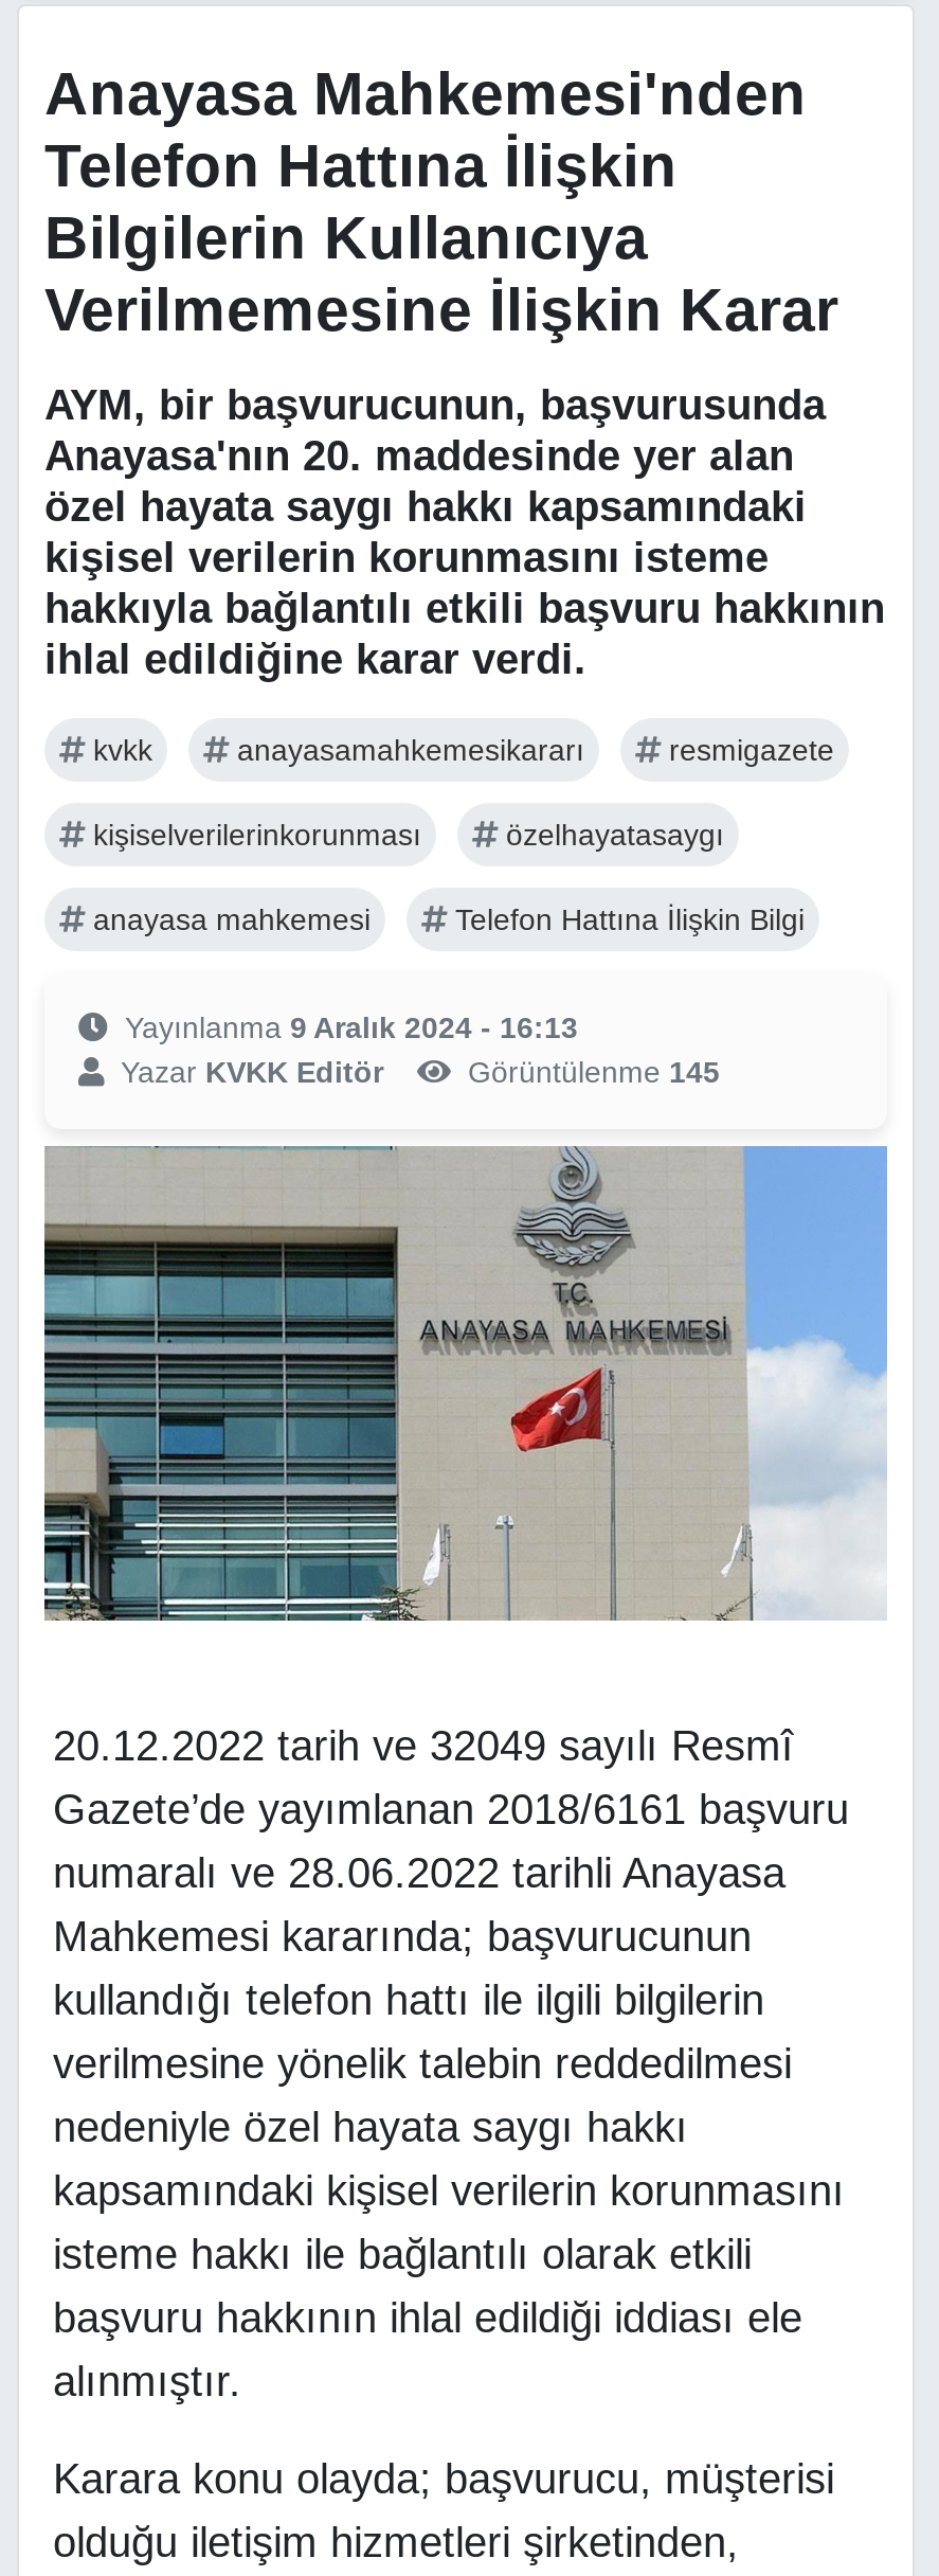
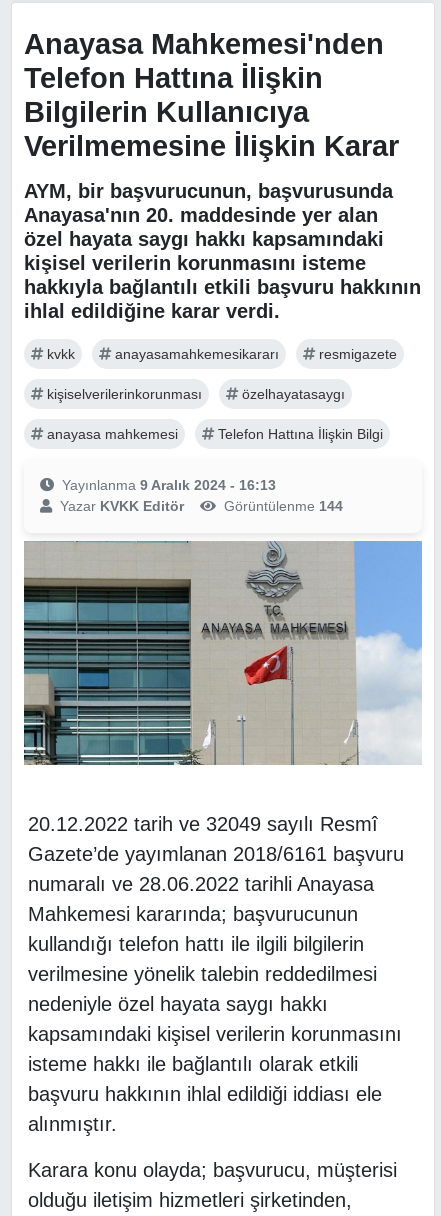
- Görüntülenme 145
+ Görüntülenme 144
